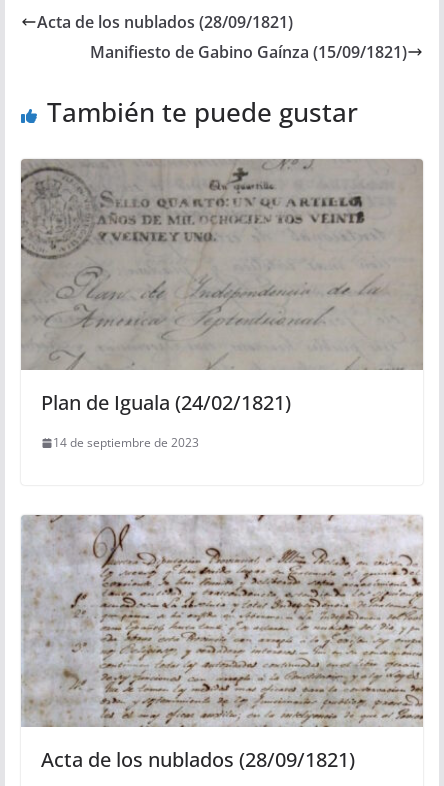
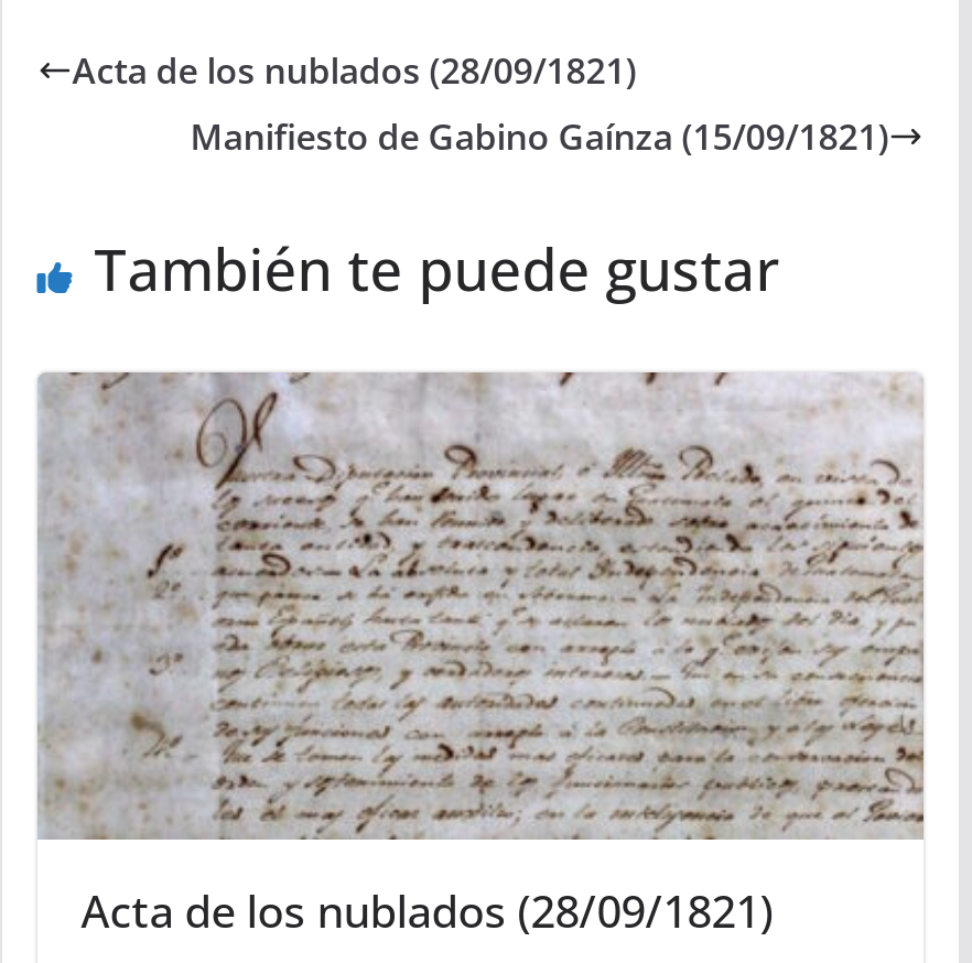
- [image]
- Plan de Iguala (24/02/1821)
- 14 de septiembre de 2023
